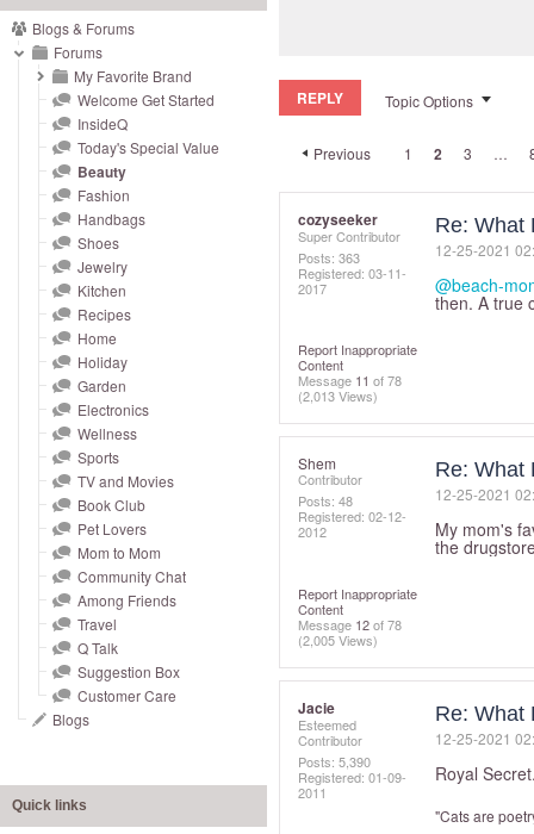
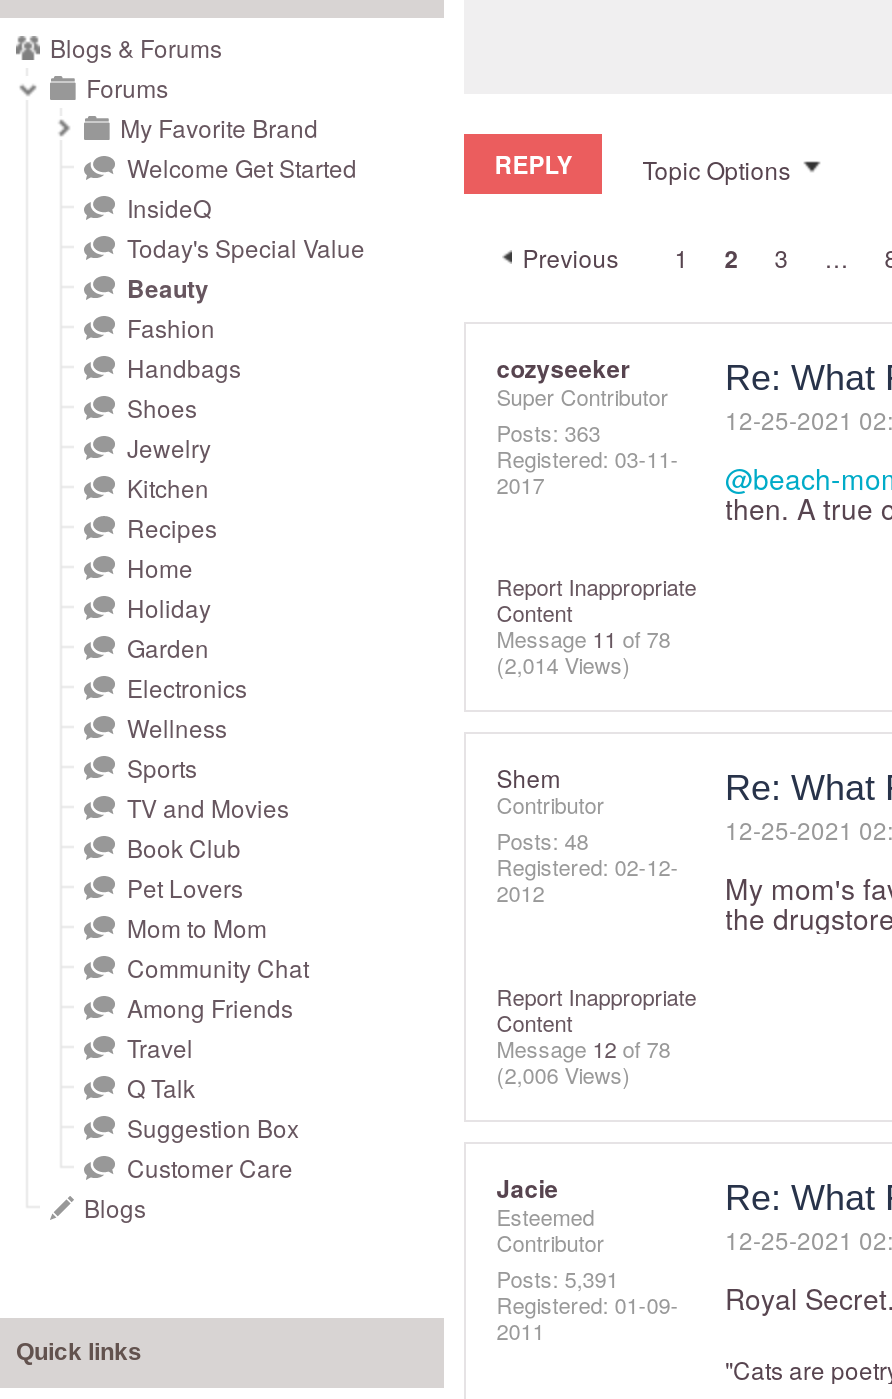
- (2,013 Views)
+ (2,014 Views)

- (2,005 Views)
+ (2,006 Views)

- Posts: 5,390
+ Posts: 5,391
